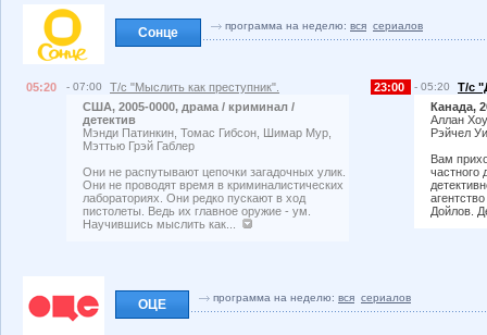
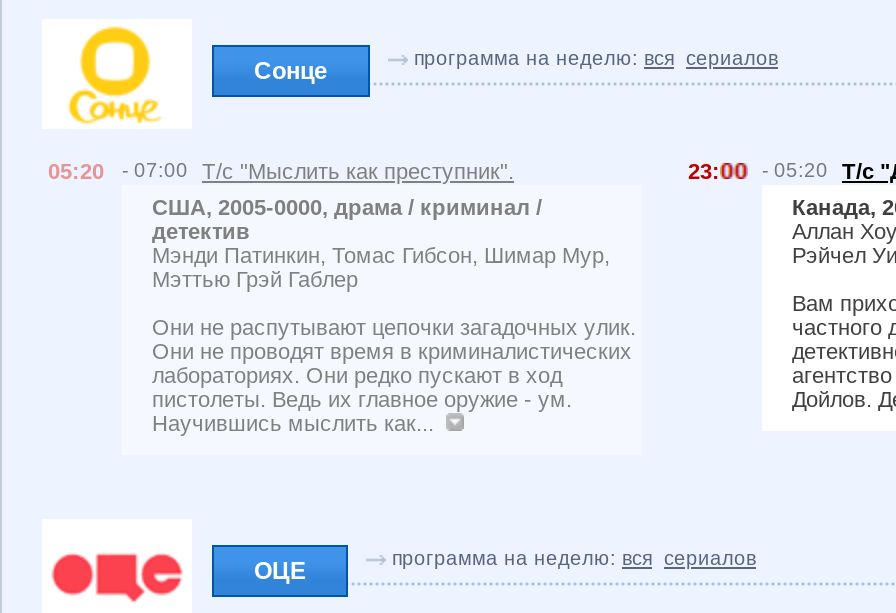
- 23:00
+ 23:
